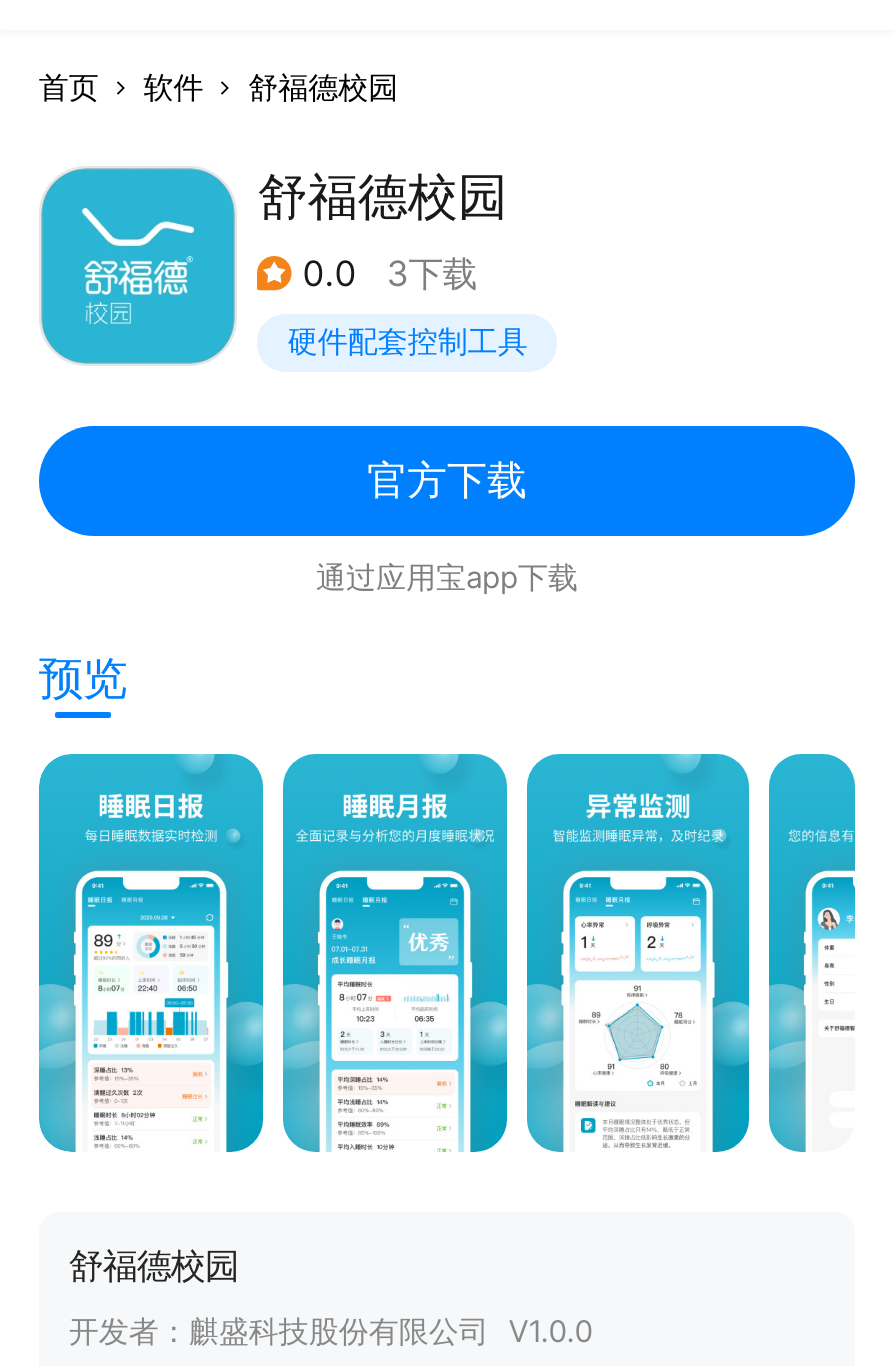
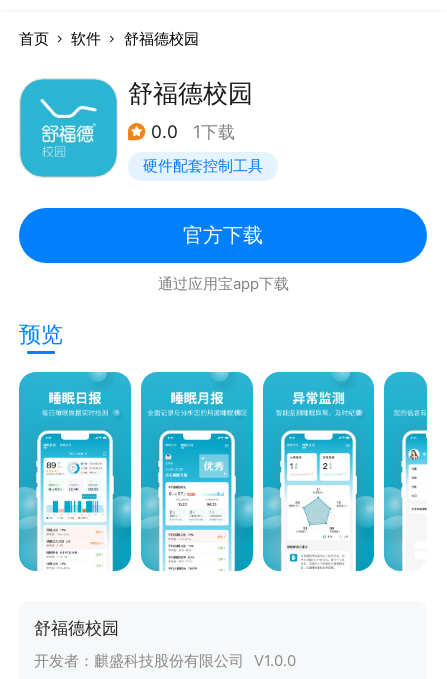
- 0.0 3下载
+ 0.0 1下载
